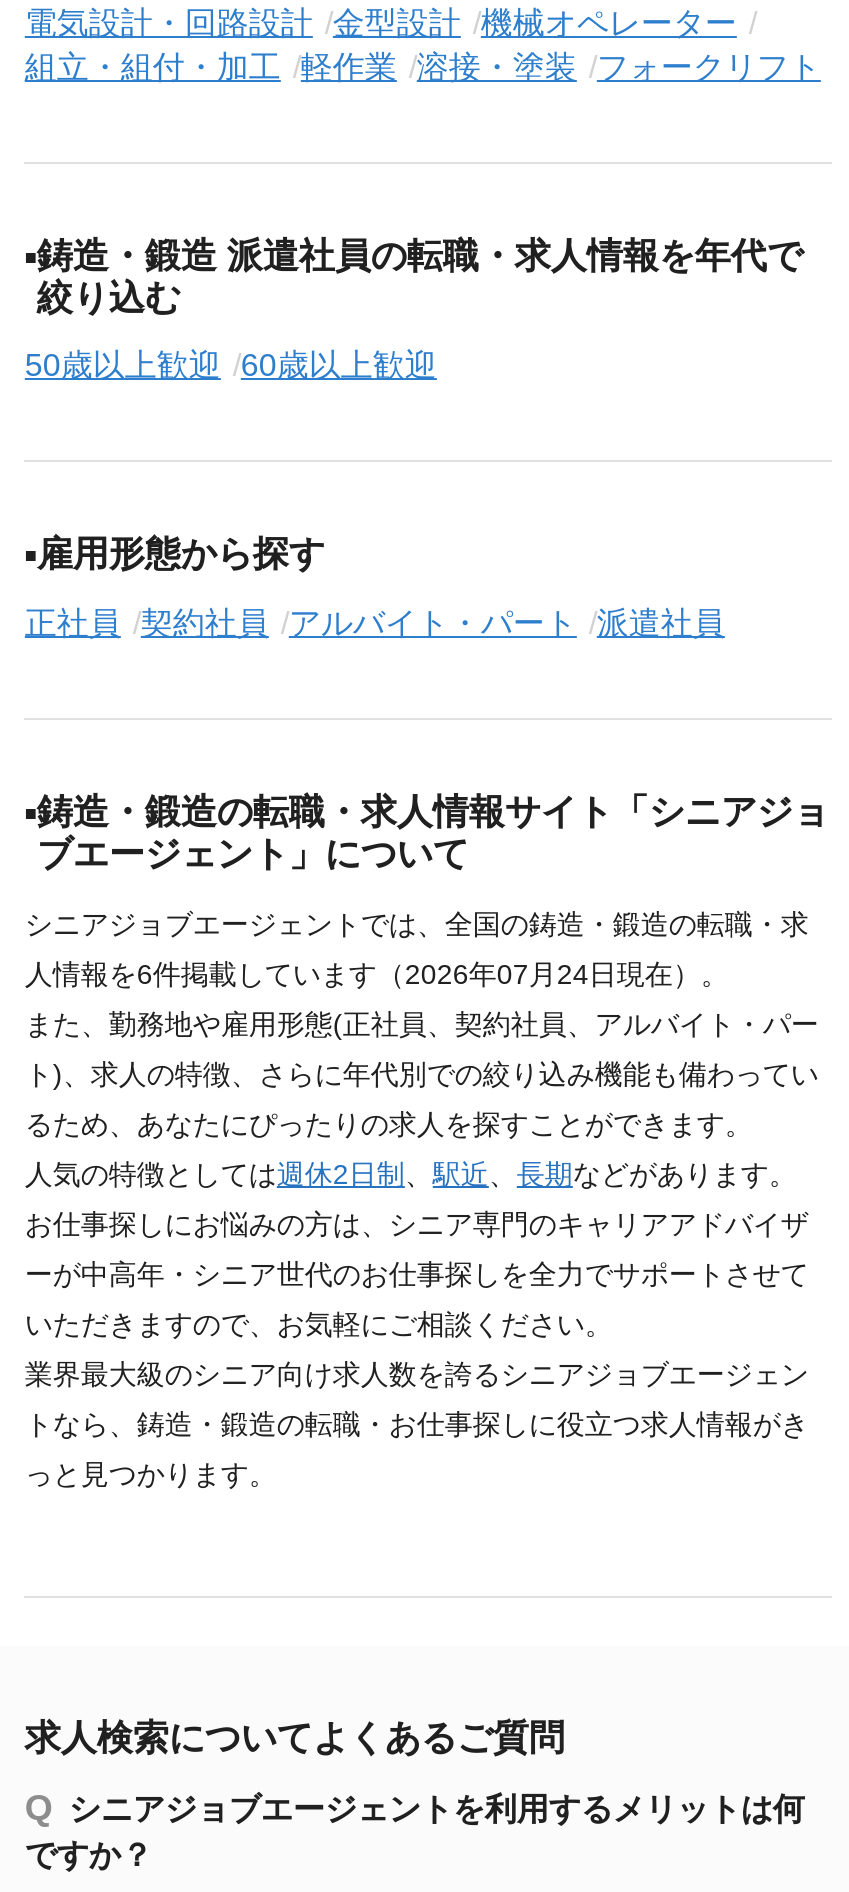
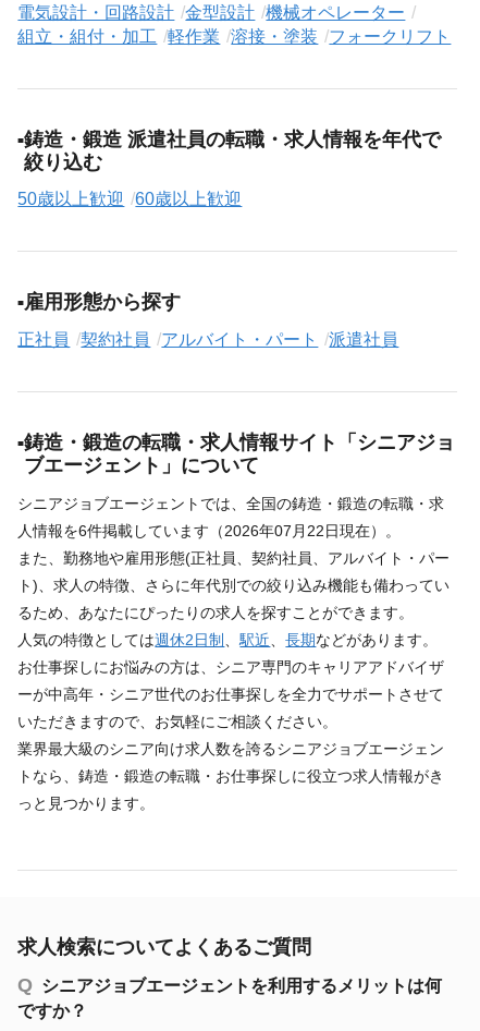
- 人情報を6件掲載しています（2026年07月24日現在）。
+ 人情報を6件掲載しています（2026年07月22日現在）。
